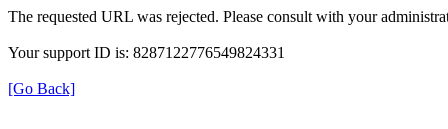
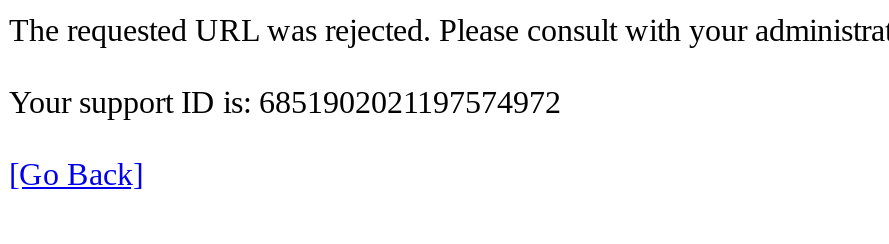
- Your support ID is: 8287122776549824331
+ Your support ID is: 6851902021197574972
